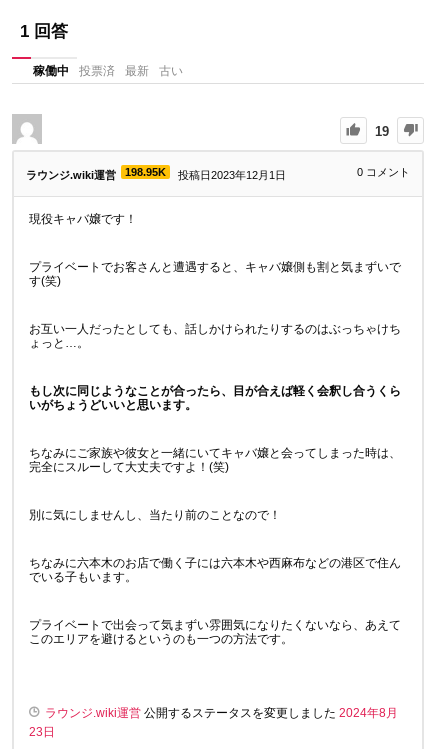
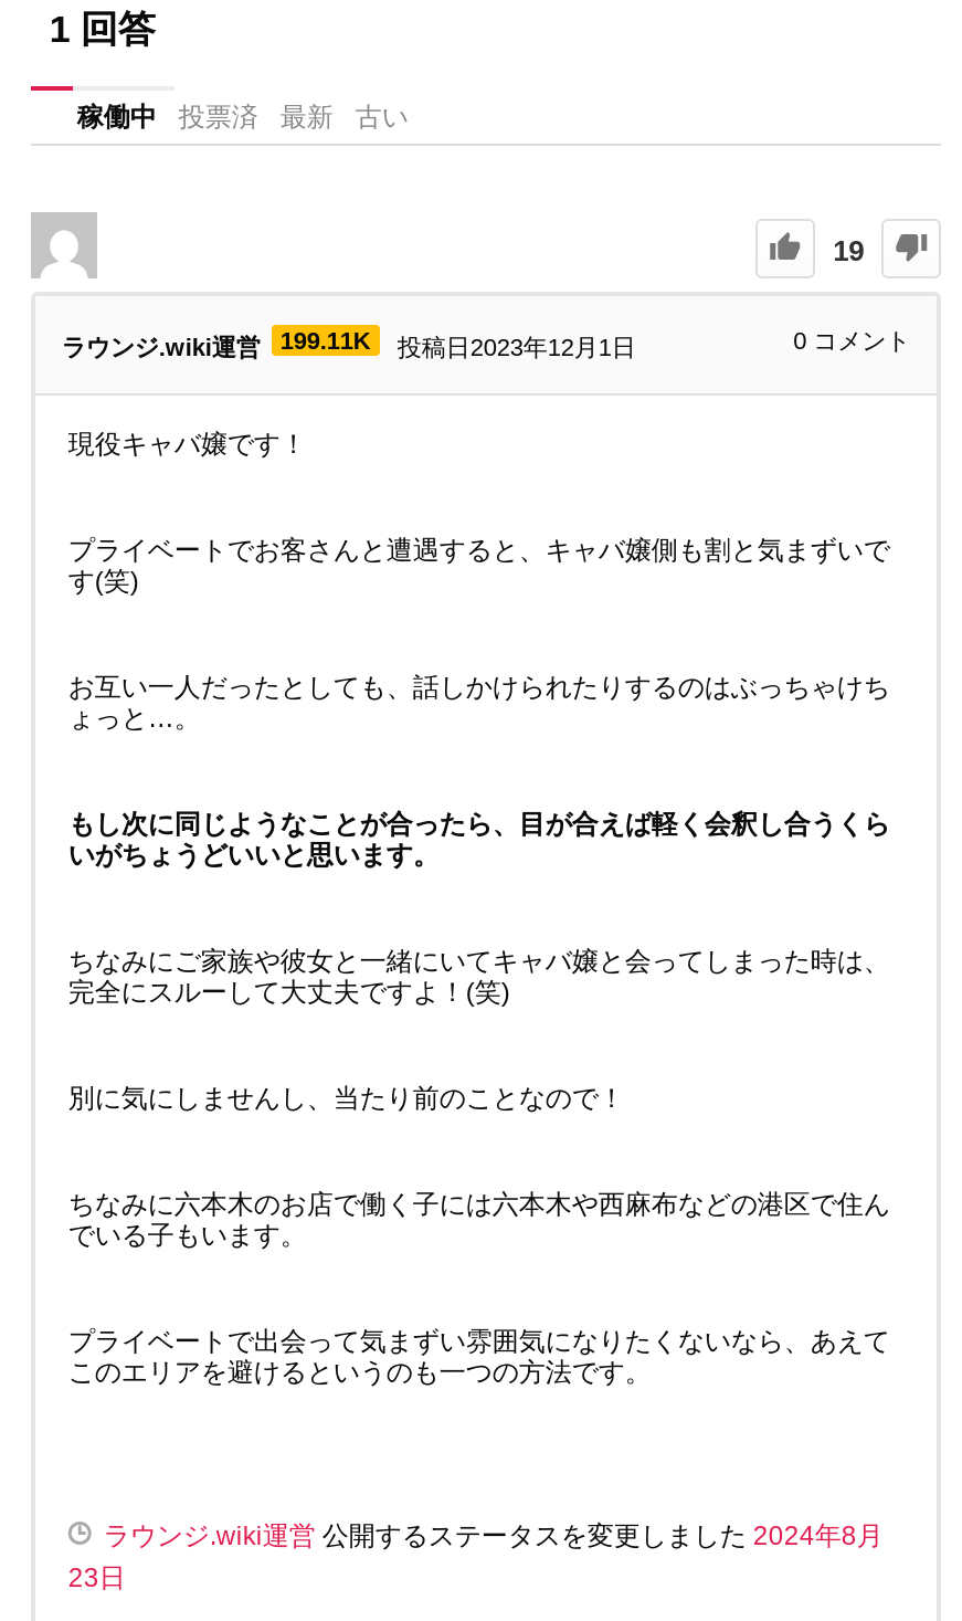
- ラウンジ.wiki運営 198.95K 投稿日2023年12月1日
+ ラウンジ.wiki運営 199.11K 投稿日2023年12月1日
